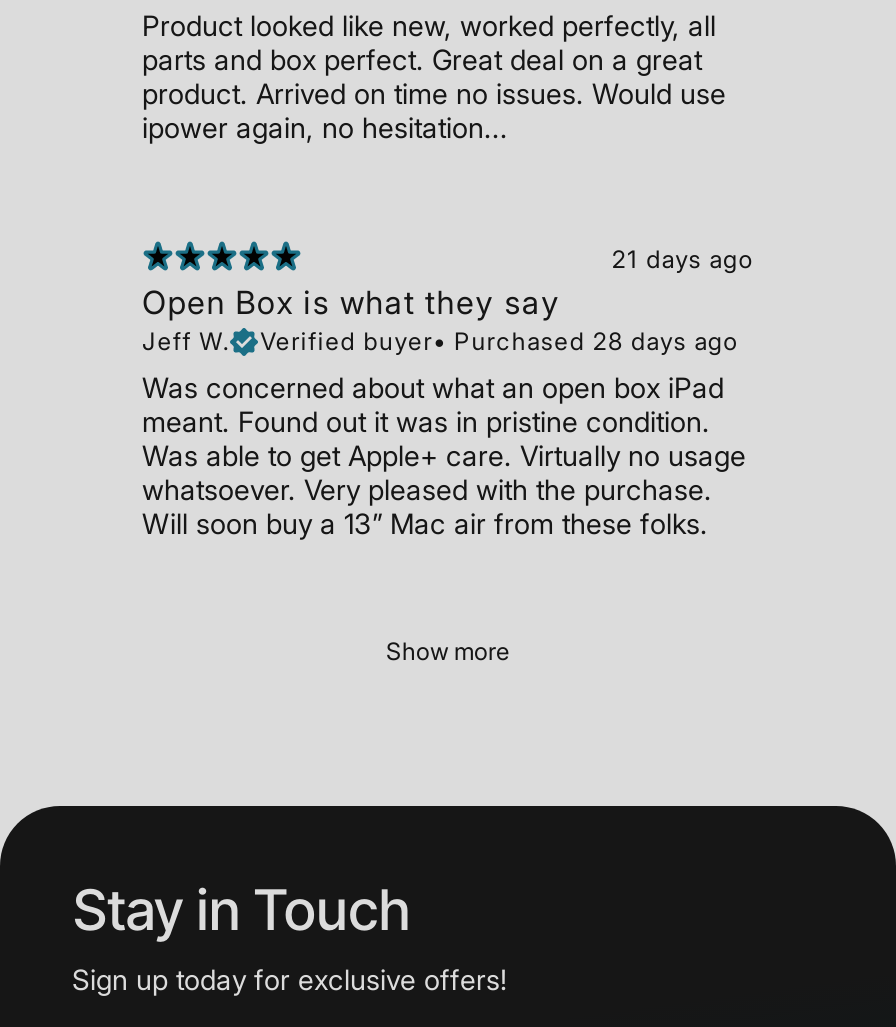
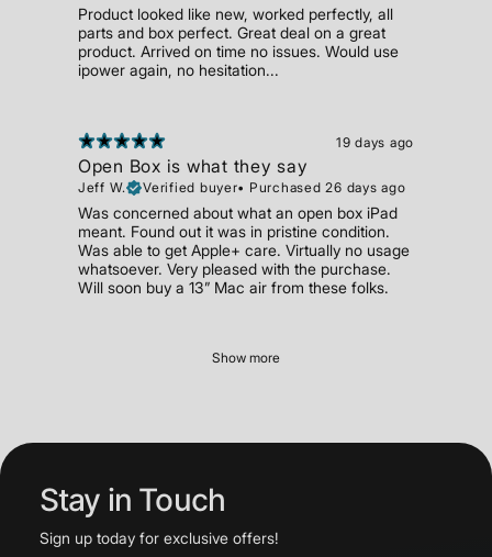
- 21 days ago
+ 19 days ago

- Verified buyer• Purchased 28 days ago
+ Verified buyer• Purchased 26 days ago
